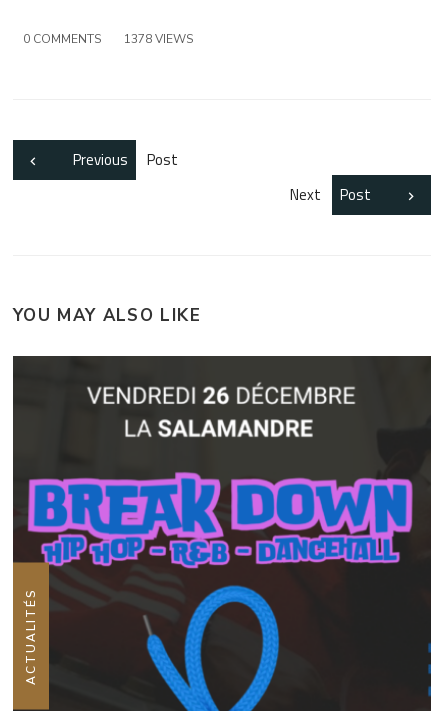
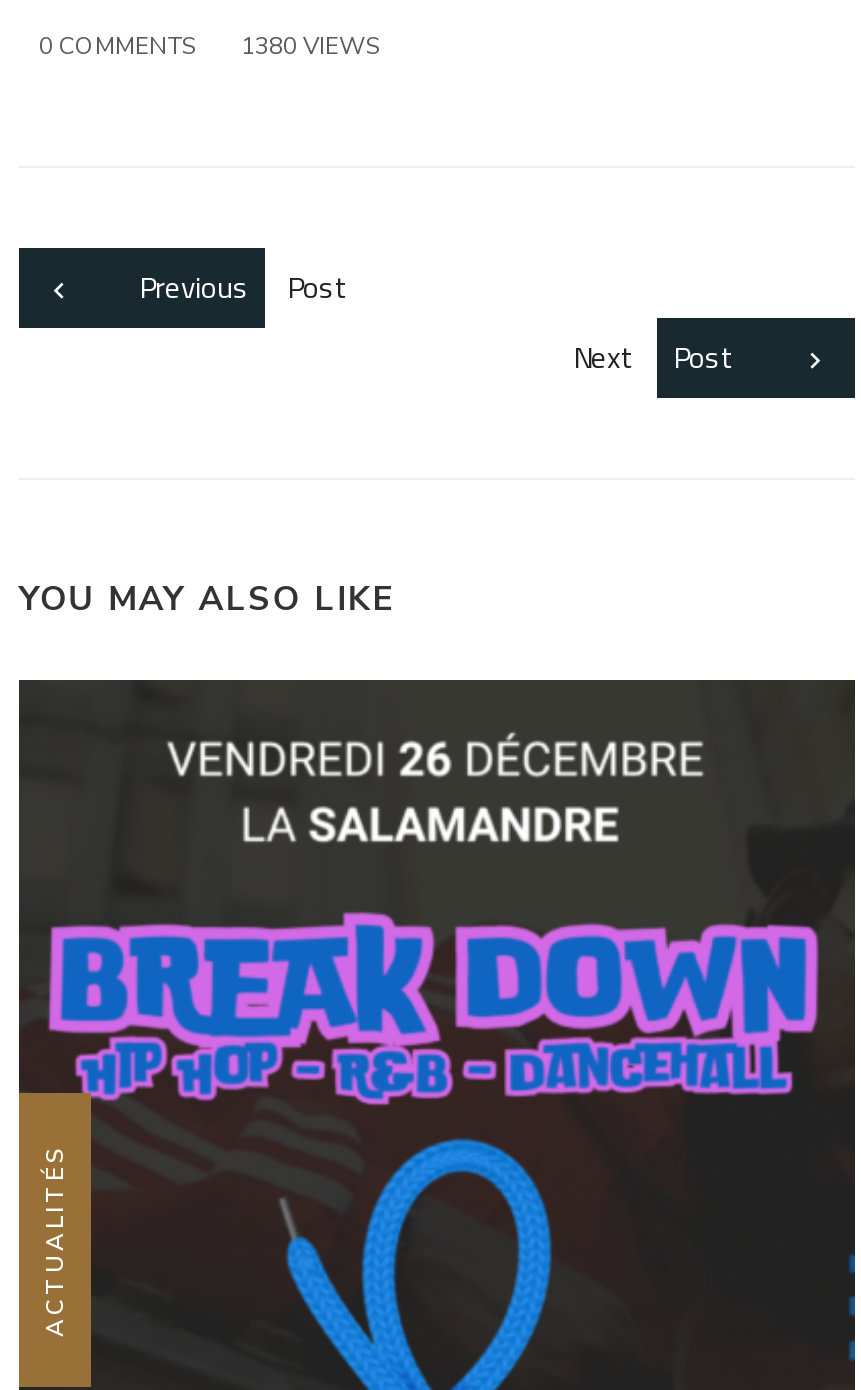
- 0 COMMENTS 1378 VIEWS
+ 0 COMMENTS 1380 VIEWS
